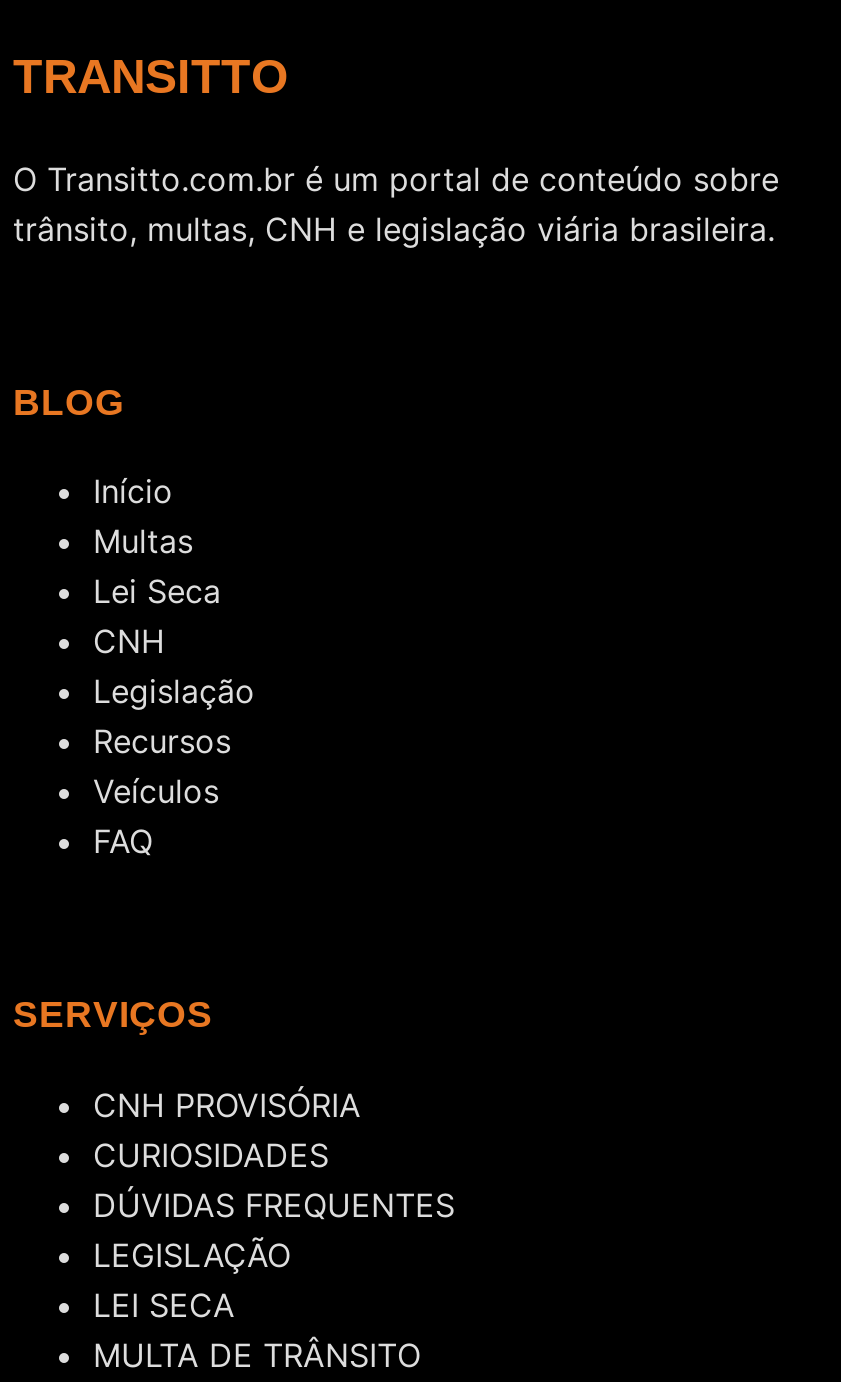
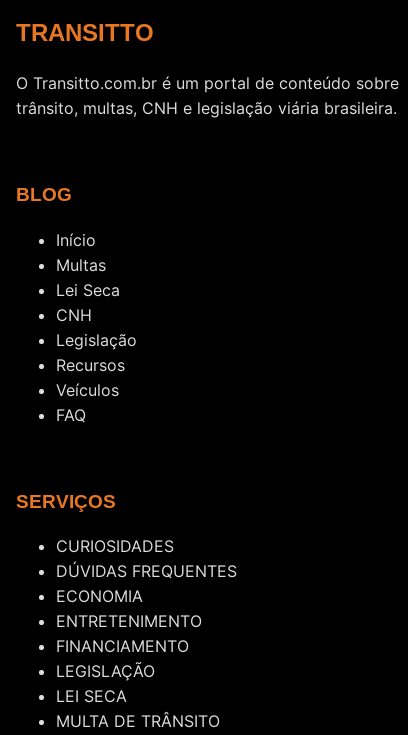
- CNH PROVISÓRIA

moved up: CURIOSIDADES | DÚVIDAS FREQUENTES

+ ECONOMIA
+ ENTRETENIMENTO
+ FINANCIAMENTO
